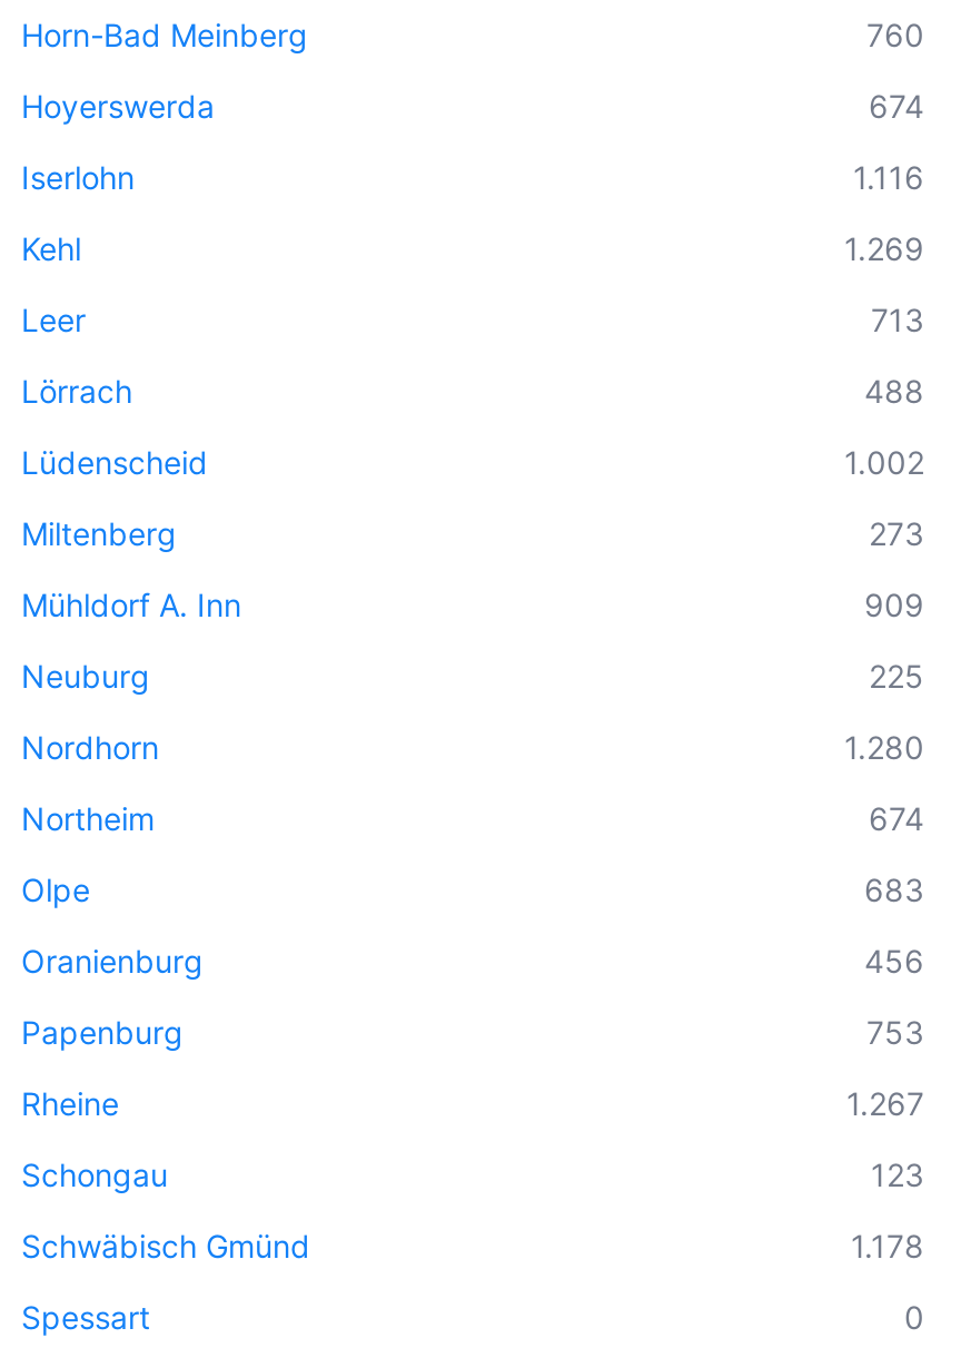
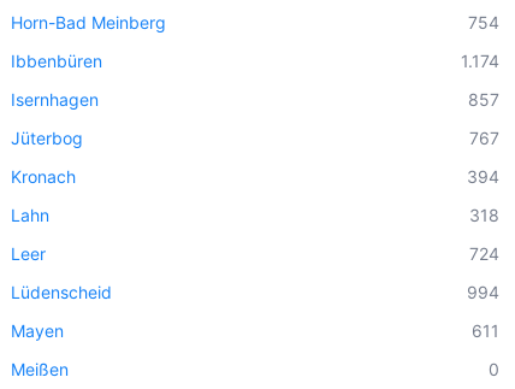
- 760
- Hoyerswerda
- 674
- Iserlohn
- 1.116
- Kehl
- 1.269
+ 754
+ Ibbenbüren
+ 1.174
+ Isernhagen
+ 857
+ Jüterbog
+ 767
+ Kronach
+ 394
+ Lahn
+ 318

- 713
- Lörrach
- 488
+ 724

moved down: Leer

- 1.002
- Miltenberg
- 273
- Mühldorf A. Inn
- 909
- Neuburg
- 225
- Nordhorn
- 1.280
- Northeim
- 674
- Olpe
- 683
- Oranienburg
- 456
- Papenburg
- 753
- Rheine
- 1.267
- Schongau
- 123
- Schwäbisch Gmünd
- 1.178
- Spessart
+ 994
+ Mayen
+ 611
+ Meißen

moved down: Lüdenscheid
